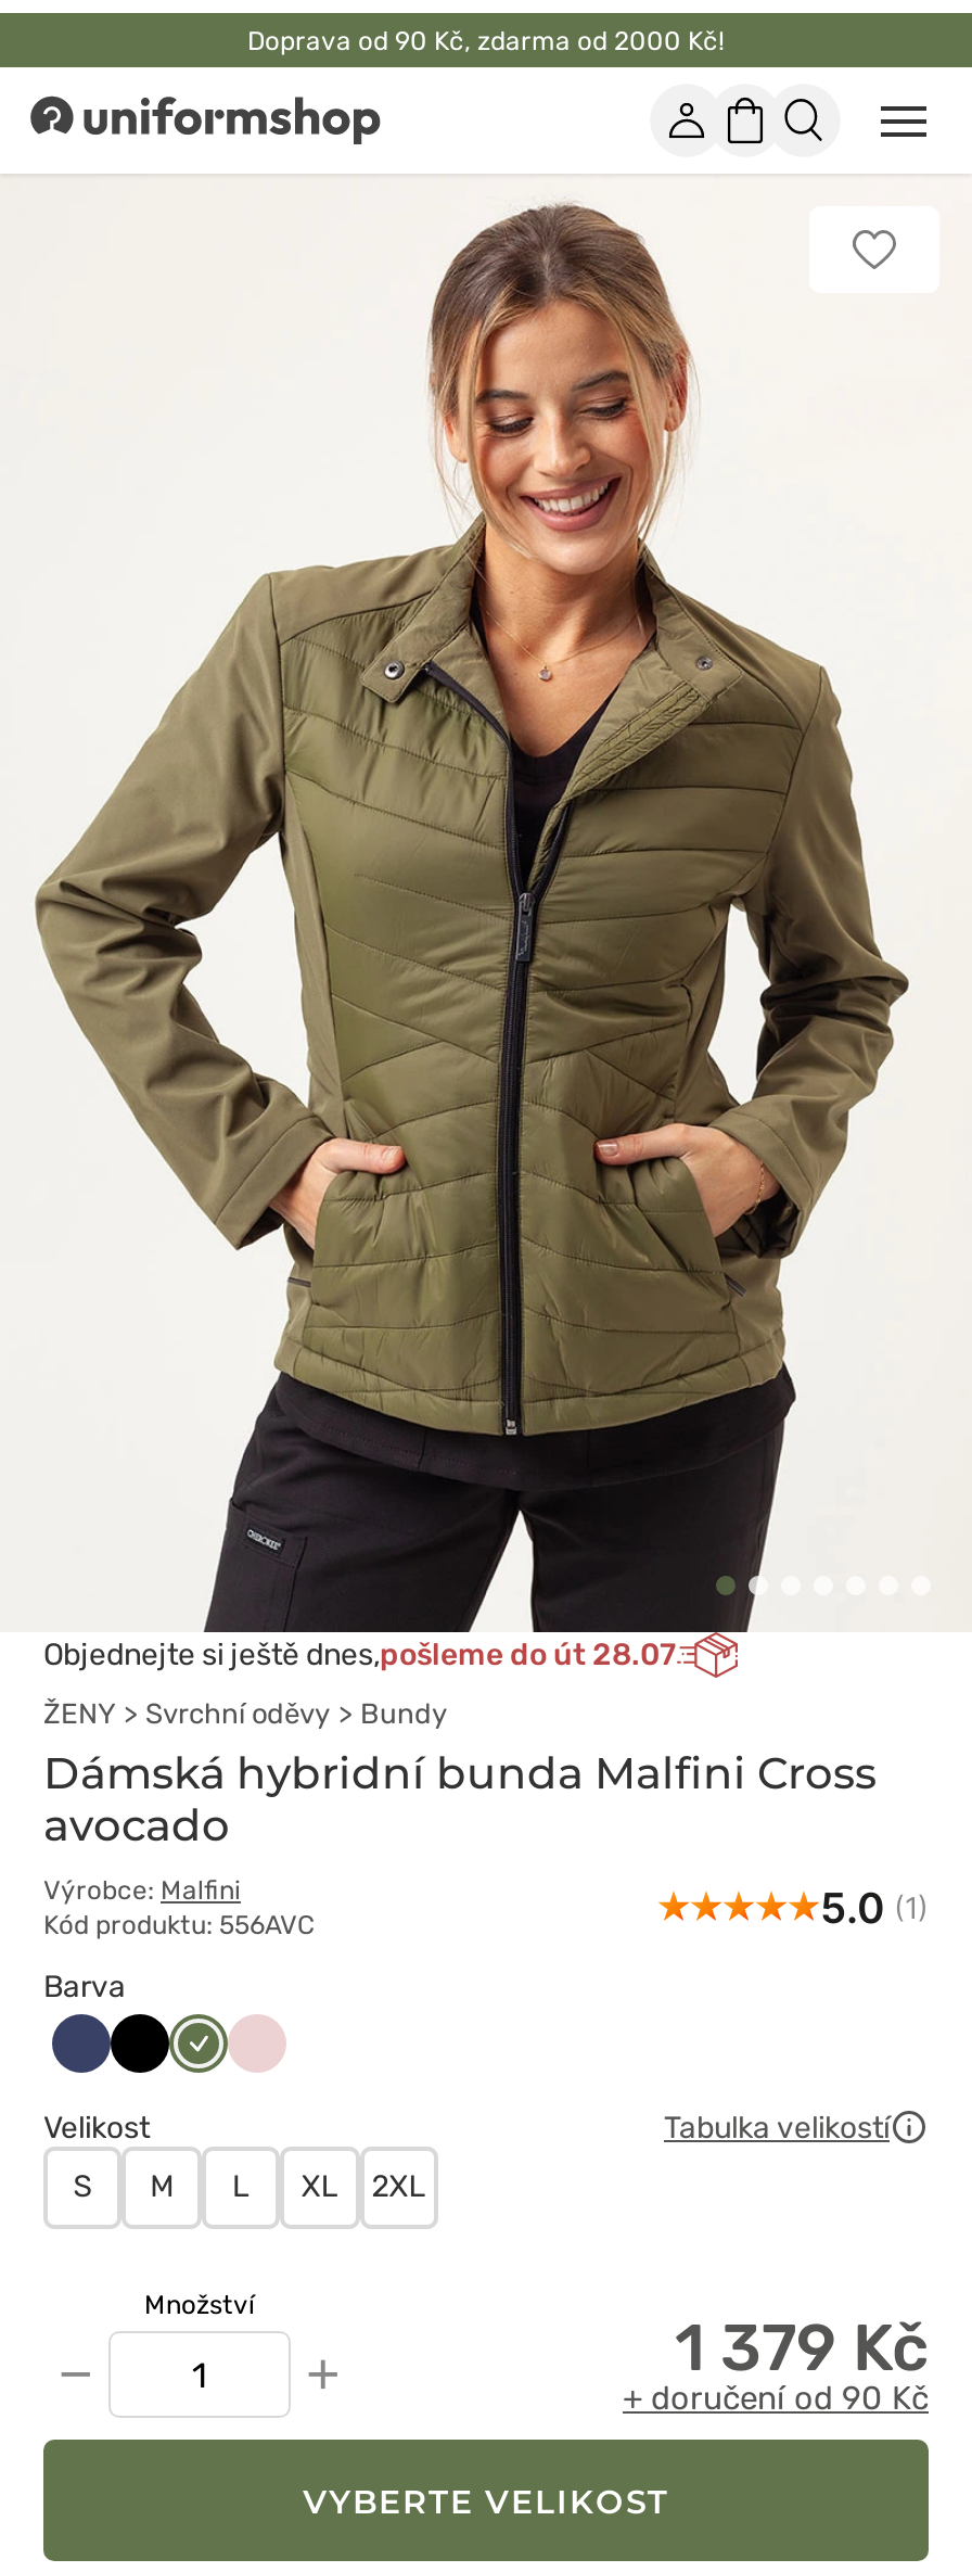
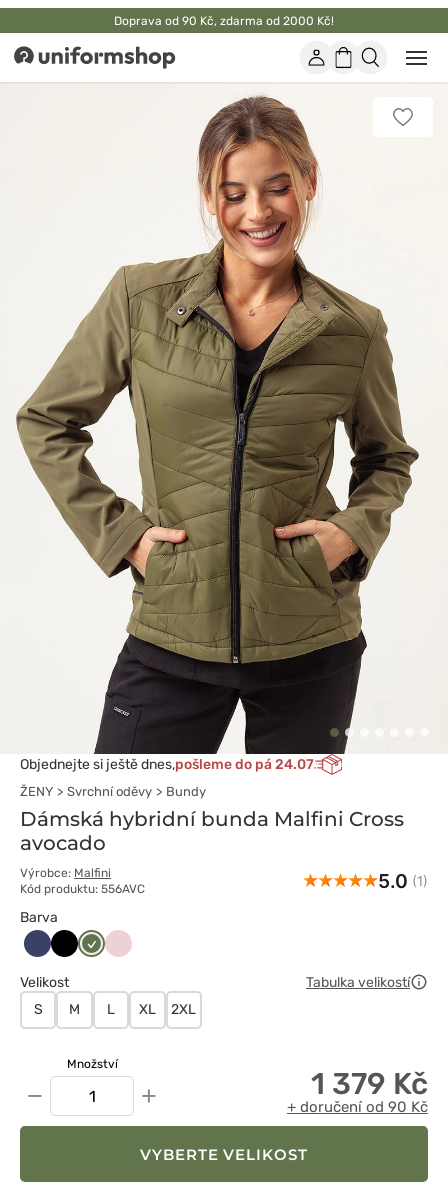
- Objednejte si ještě dnes,pošleme do út 28.07
+ Objednejte si ještě dnes,pošleme do pá 24.07
